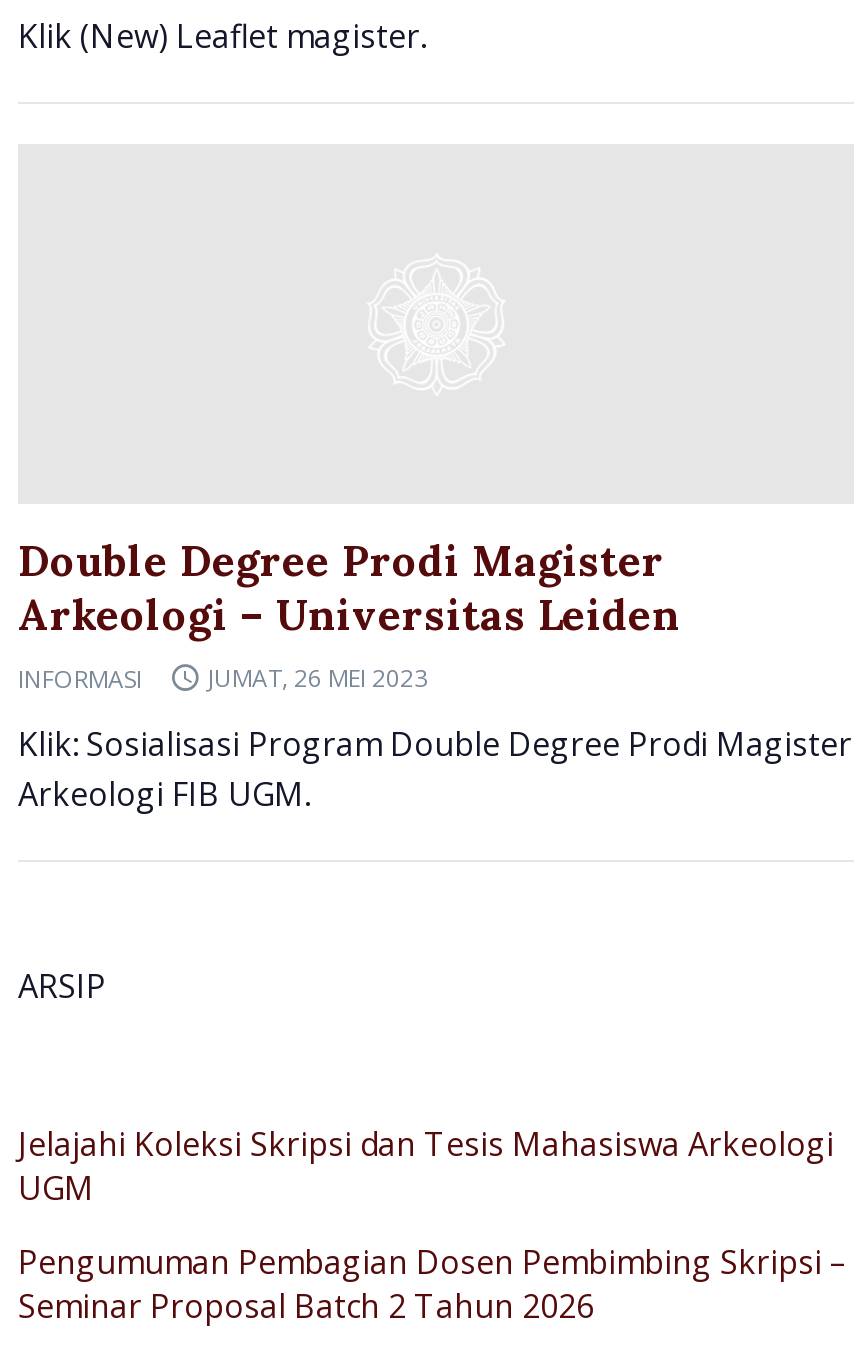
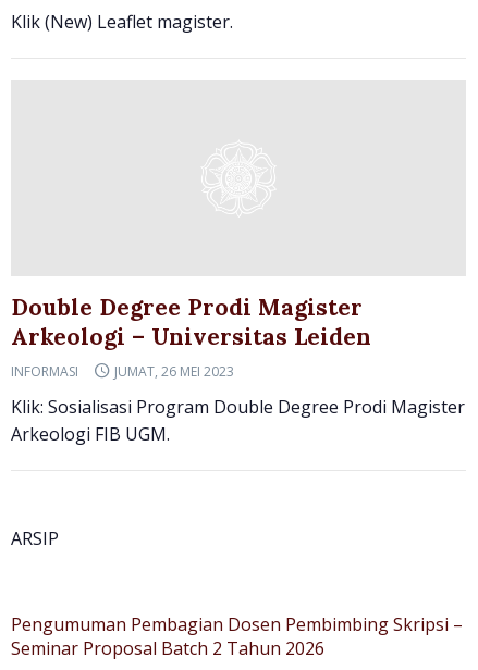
- Jelajahi Koleksi Skripsi dan Tesis Mahasiswa Arkeologi
- UGM
